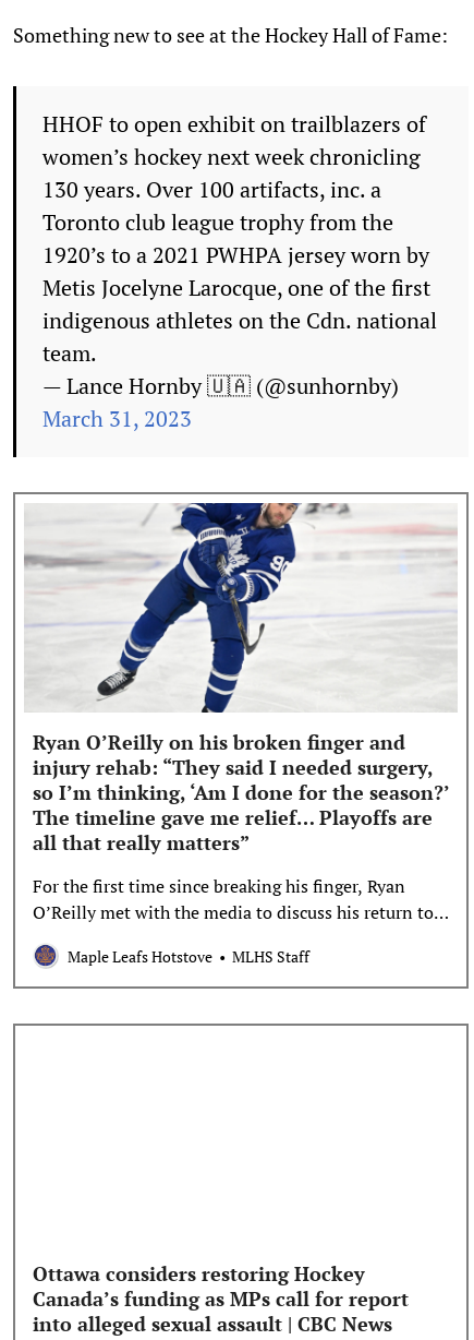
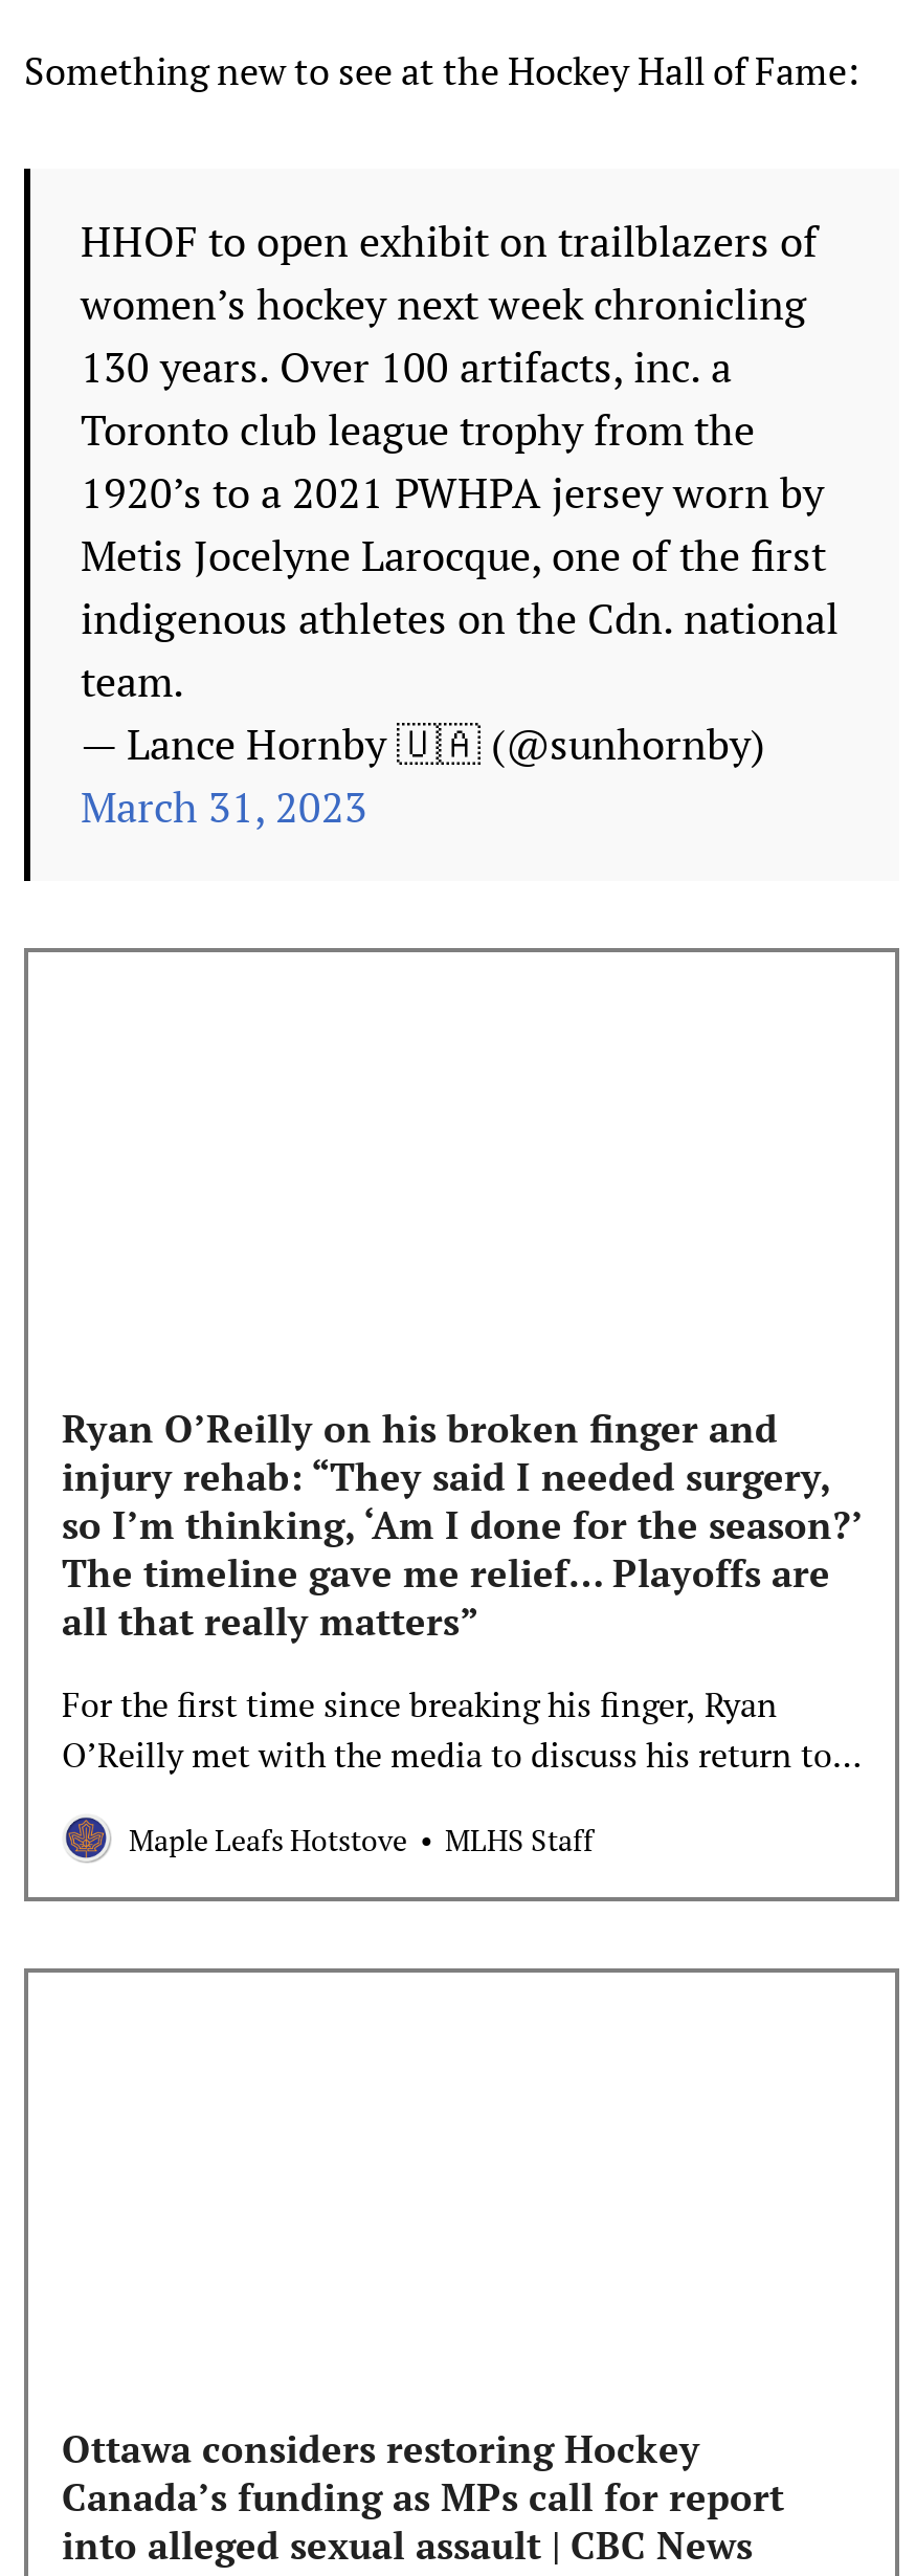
- [image]
